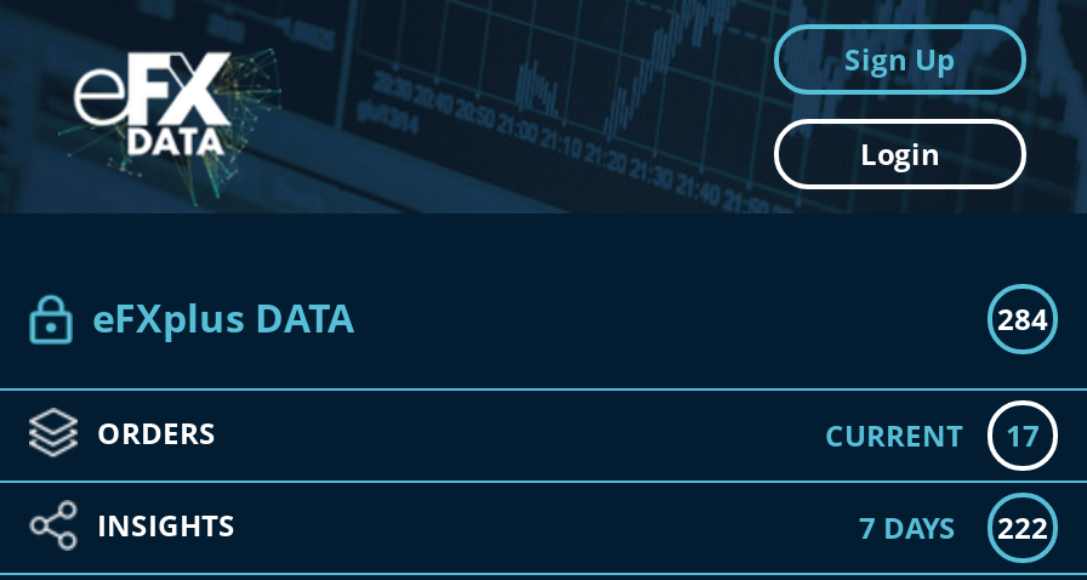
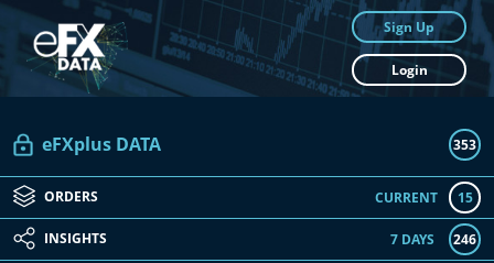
- 284
+ 353

- CURRENT 17
+ CURRENT 15

- 7 DAYS 222
+ 7 DAYS 246
